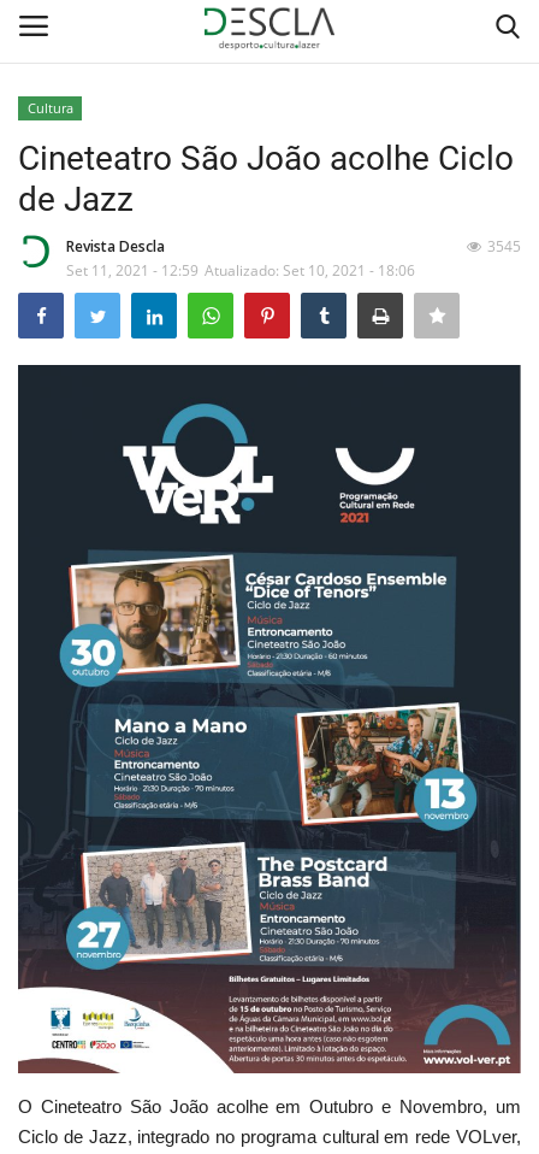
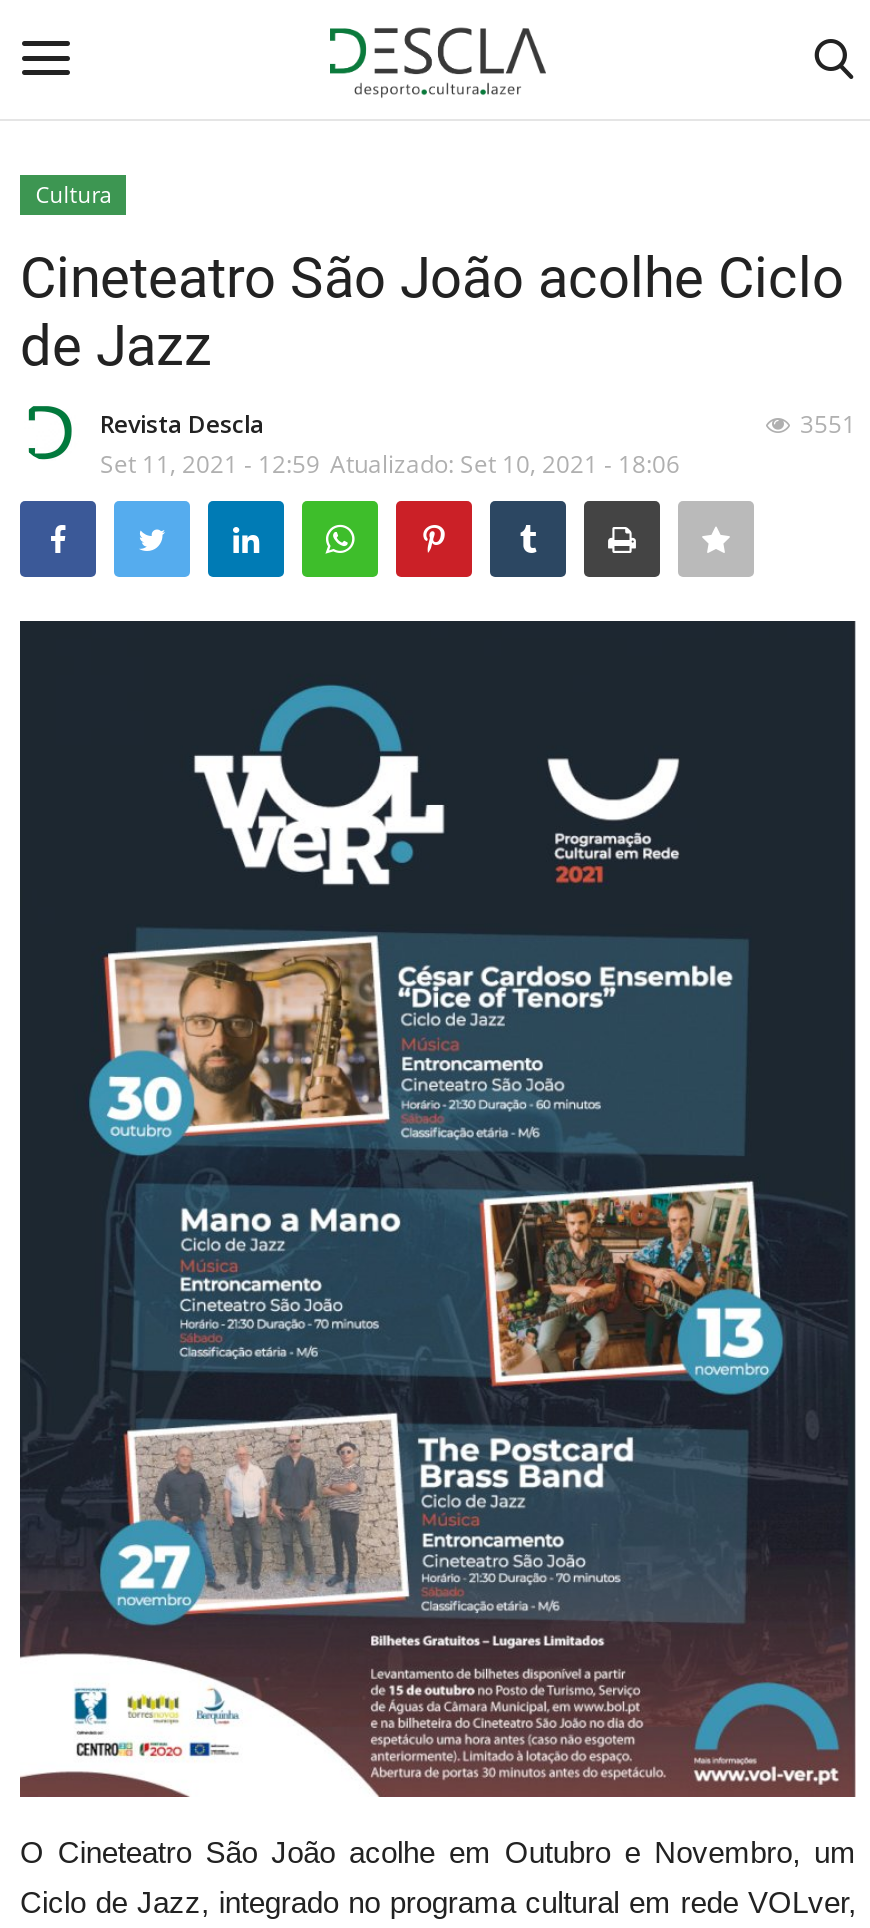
- 3545
+ 3551
